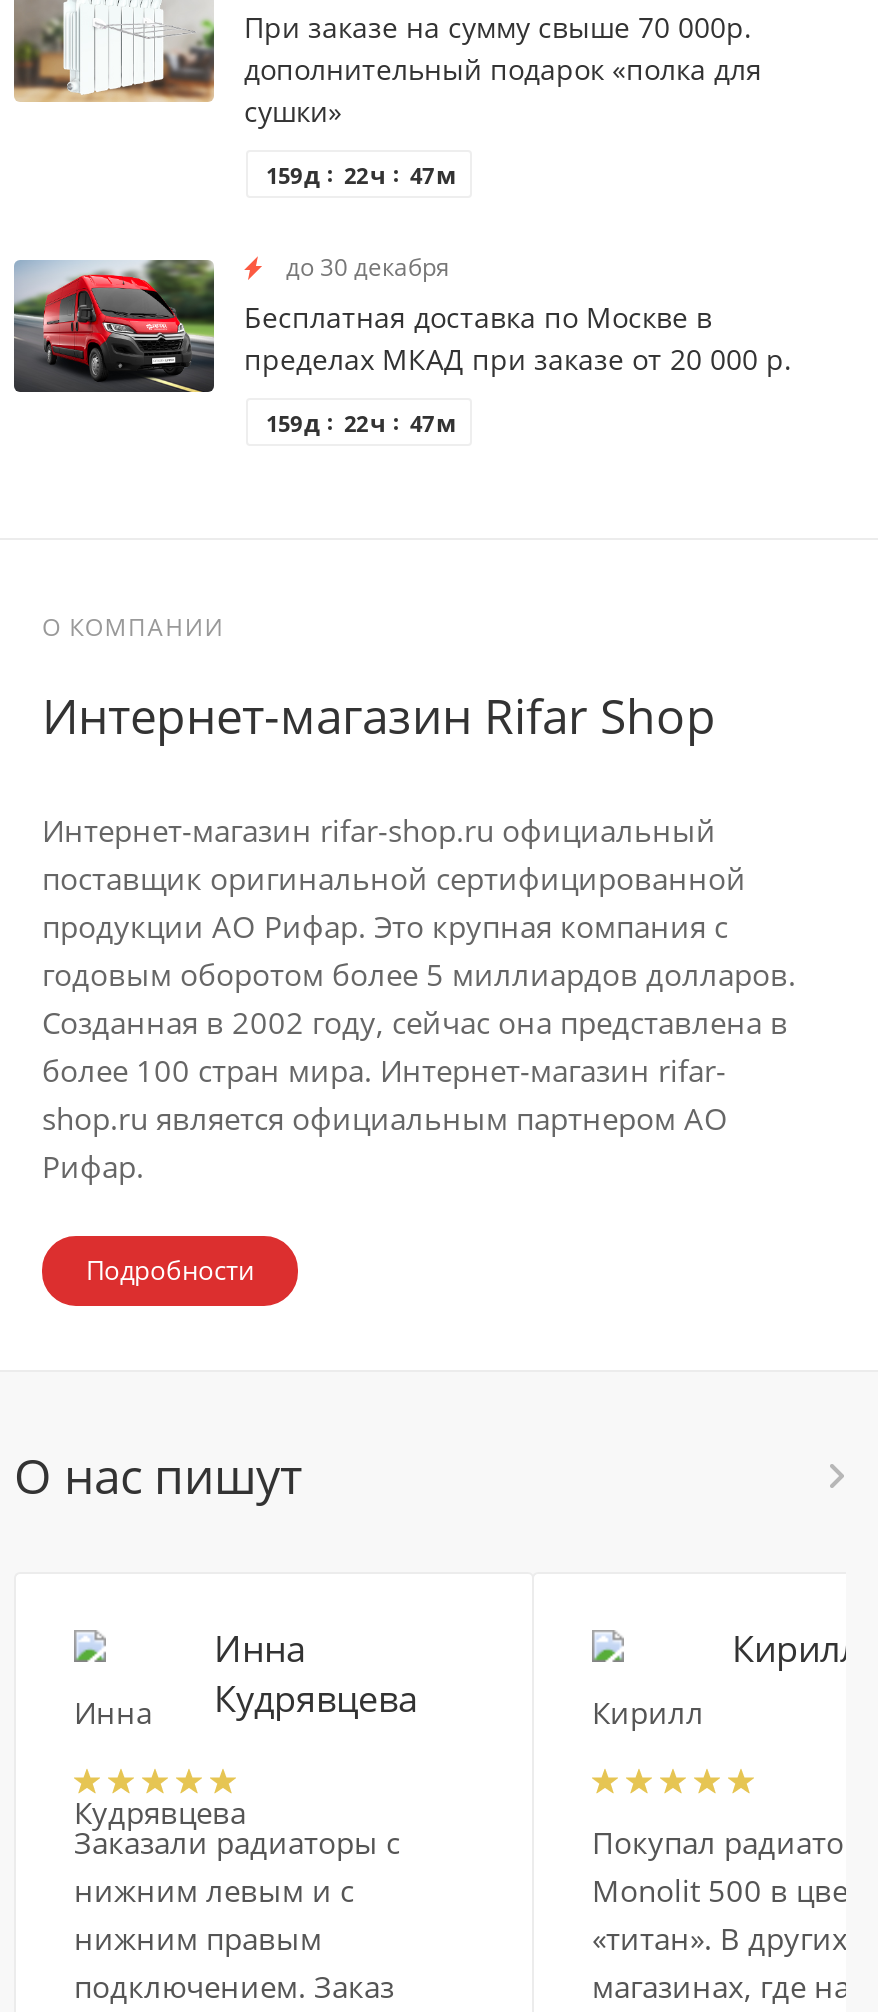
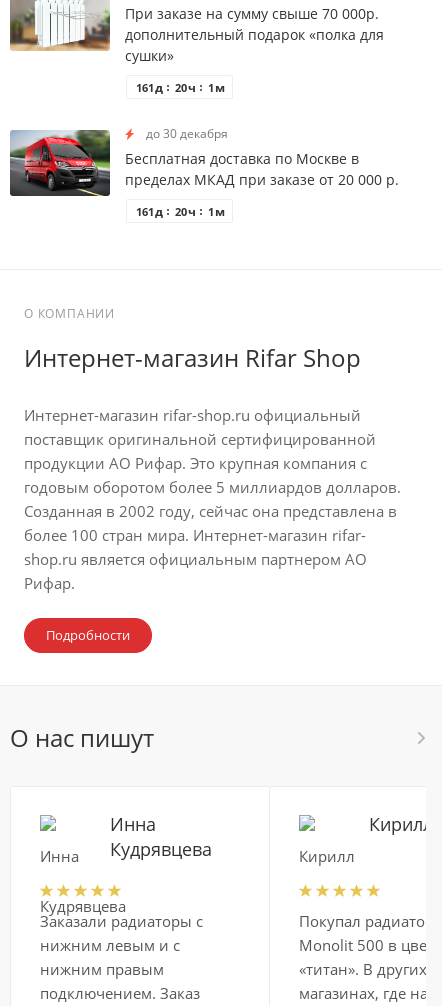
- 159д
+ 161д

- 22ч
+ 20ч

- 47м
+ 1м

- 159д
+ 161д

- 22ч
+ 20ч

- 47м
+ 1м
